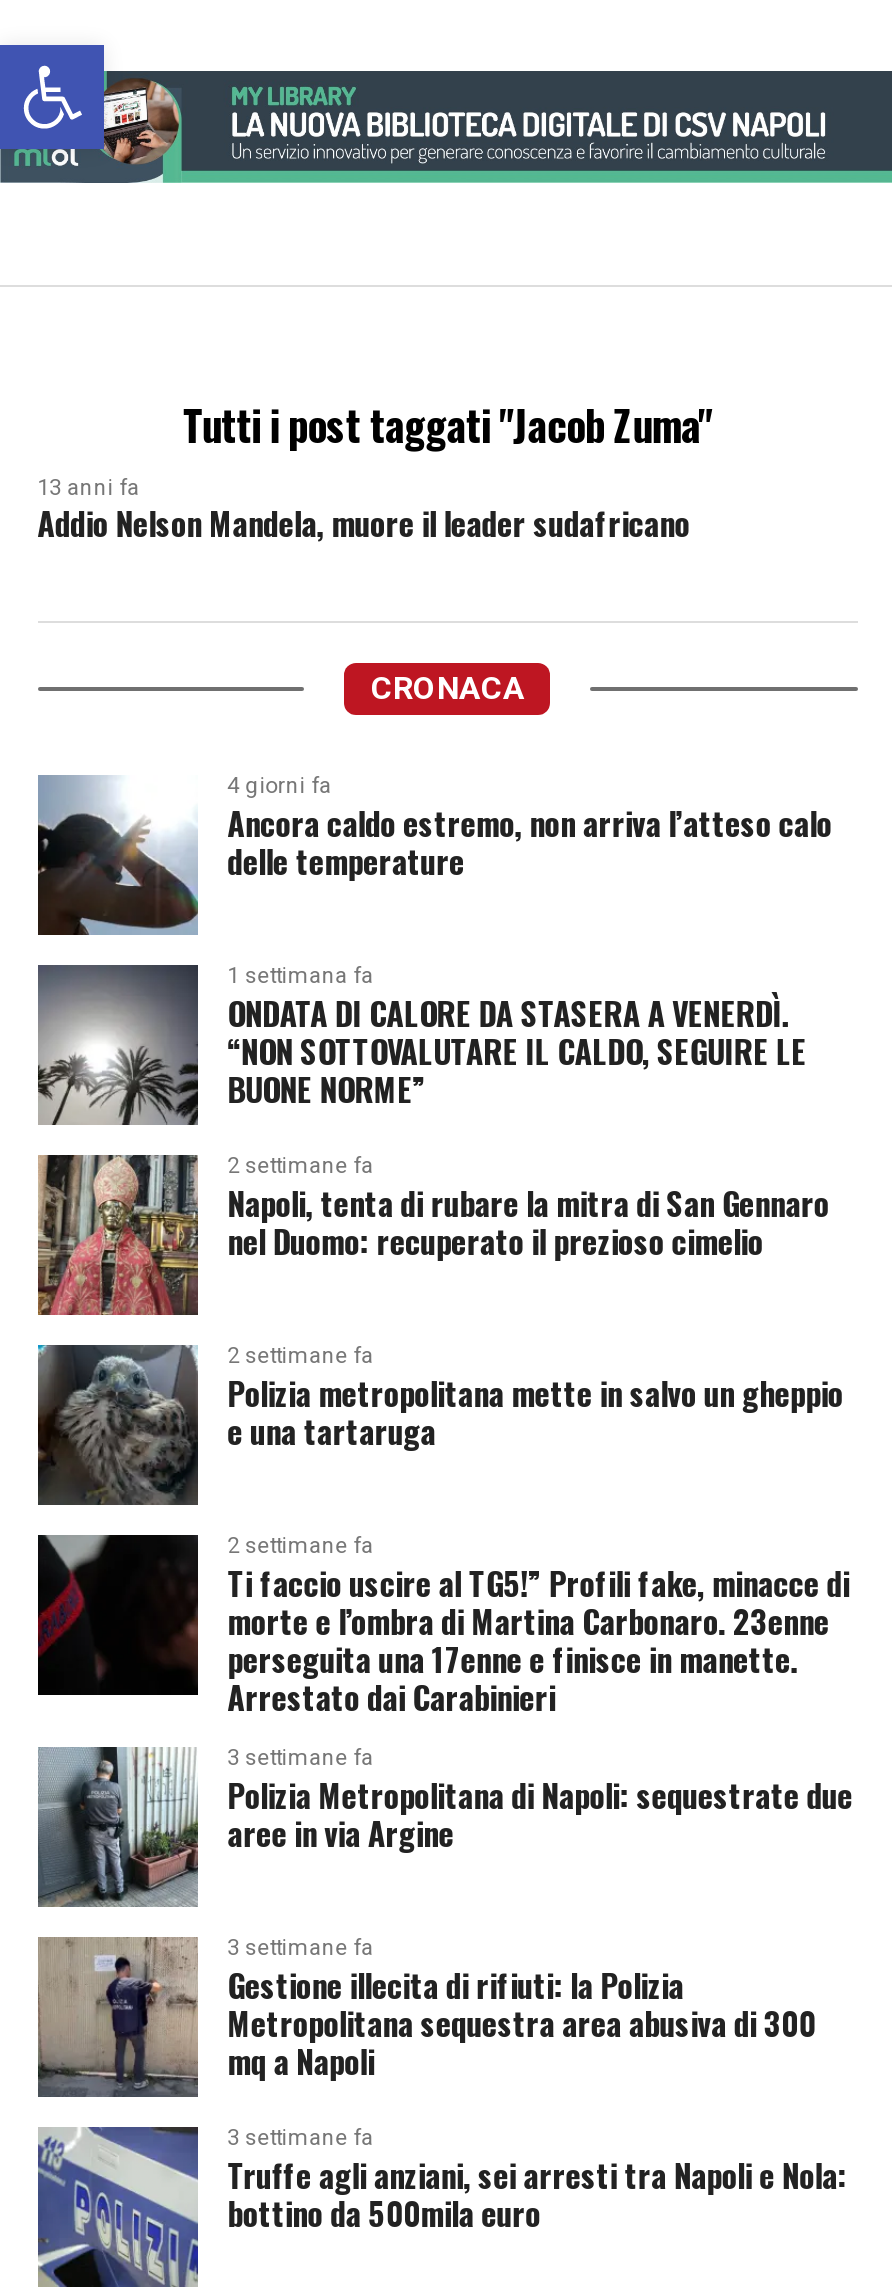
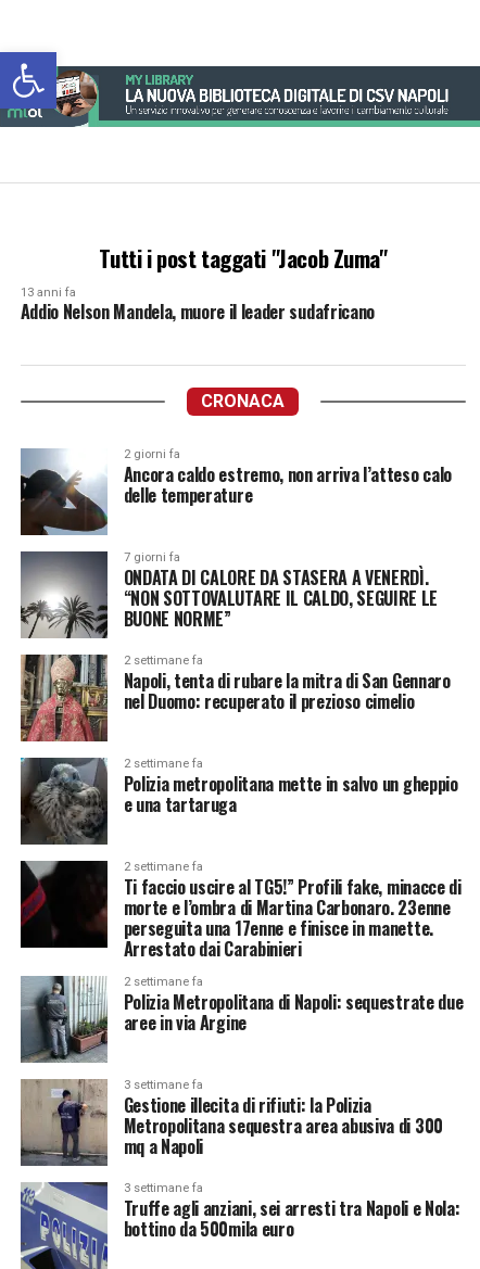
- 4 giorni fa
+ 2 giorni fa

- 1 settimana fa
+ 7 giorni fa

- 3 settimane fa
+ 2 settimane fa
